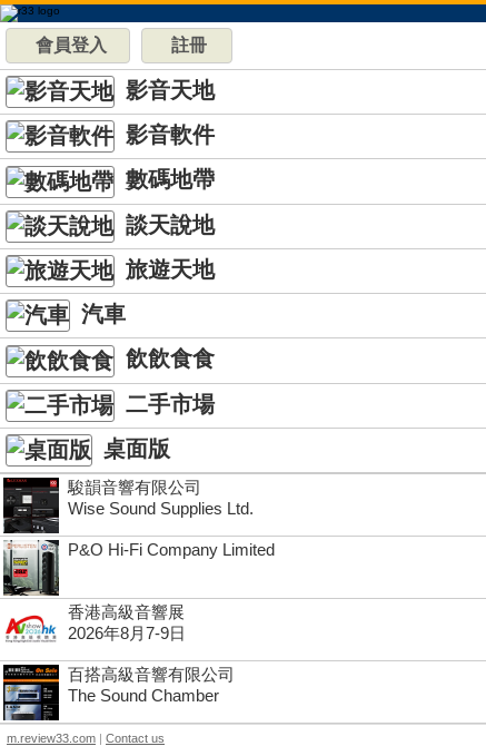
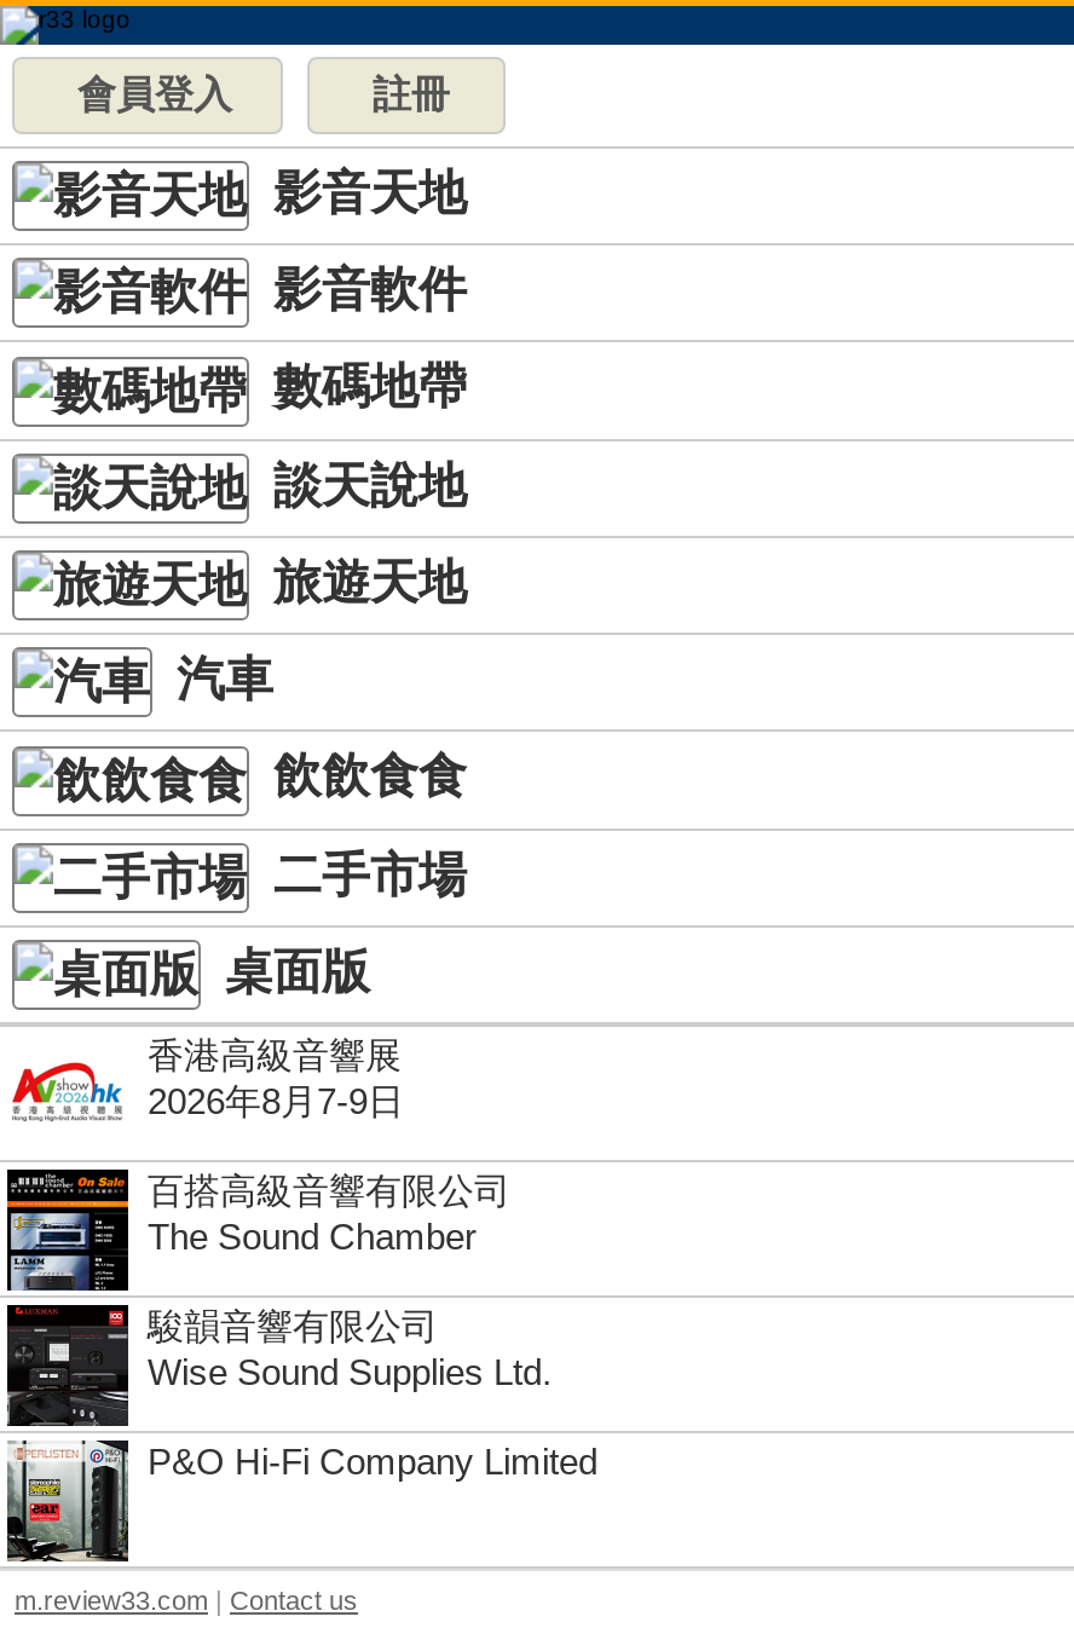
moved down: [image] | 駿韻音響有限公司 | Wise Sound Supplies Ltd. | P&O Hi-Fi Company Limited

moved up: 香港高級音響展 | 2026年8月7-9日 | 百搭高級音響有限公司 | The Sound Chamber
